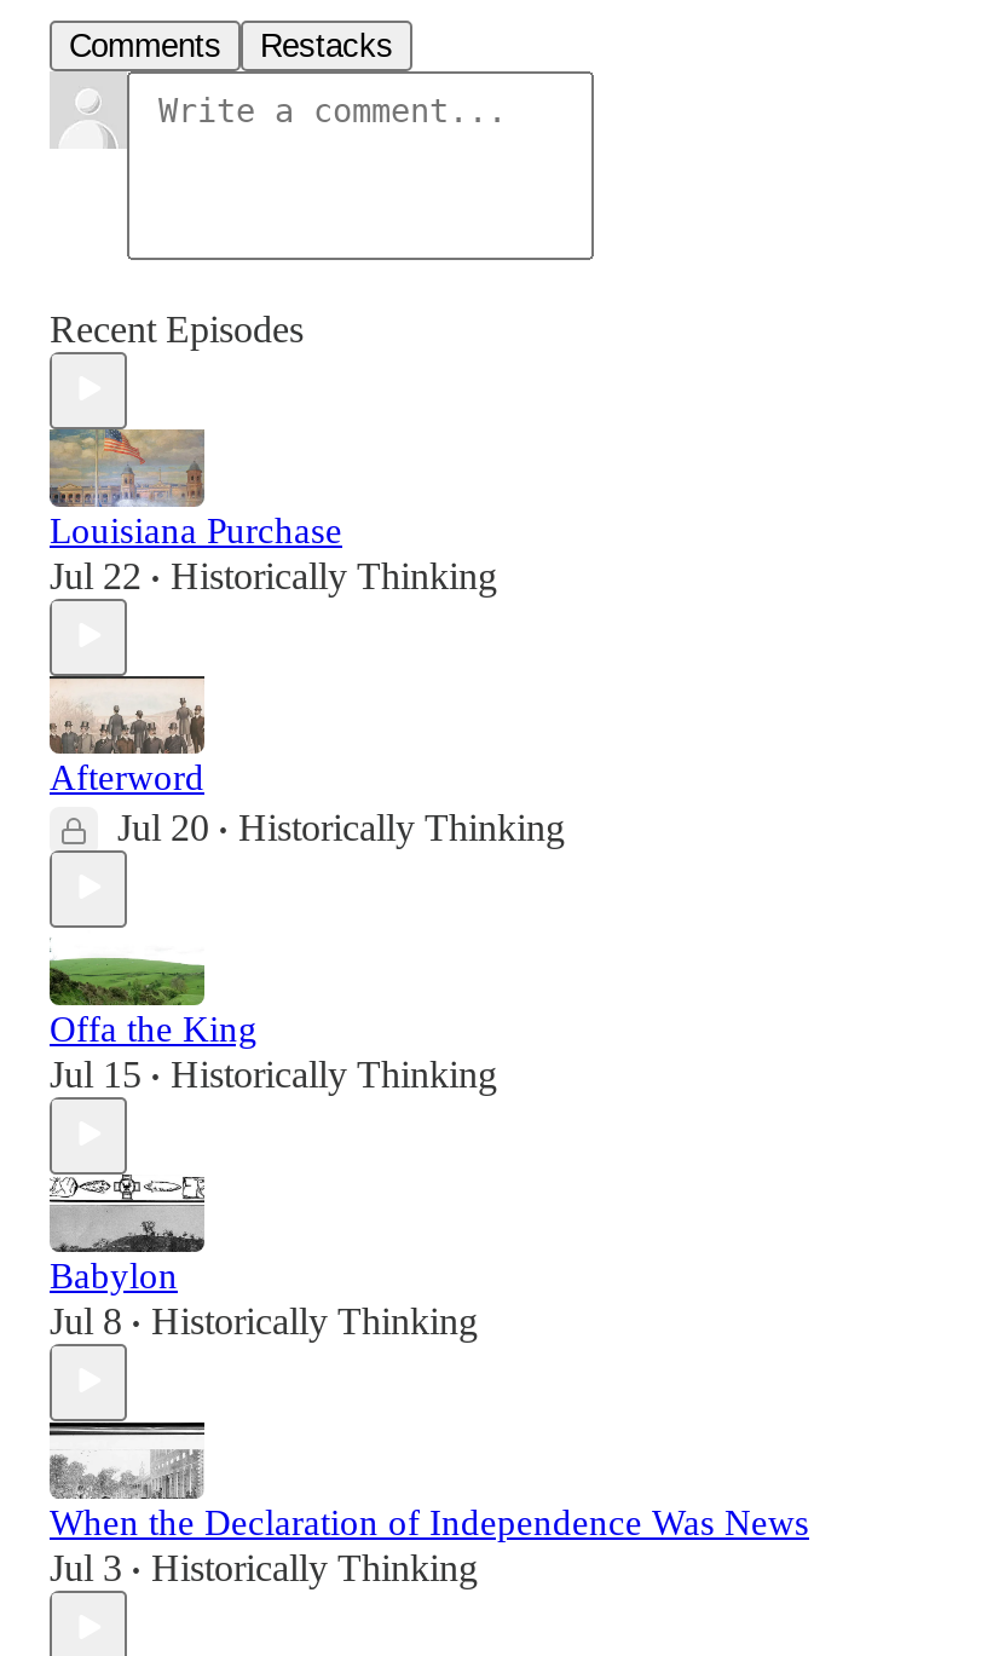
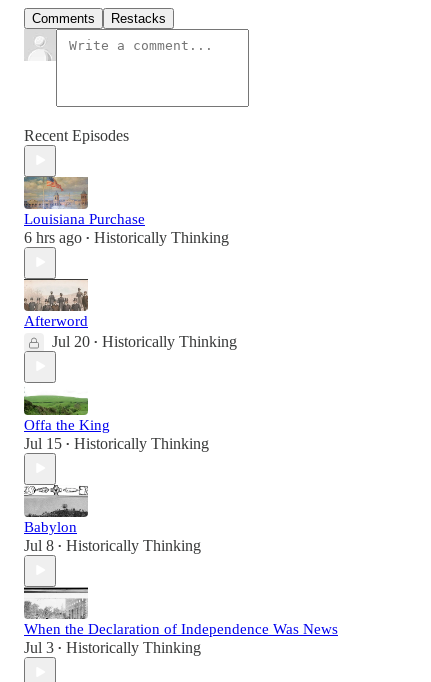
- Jul 22 • Historically Thinking
+ 6 hrs ago • Historically Thinking
